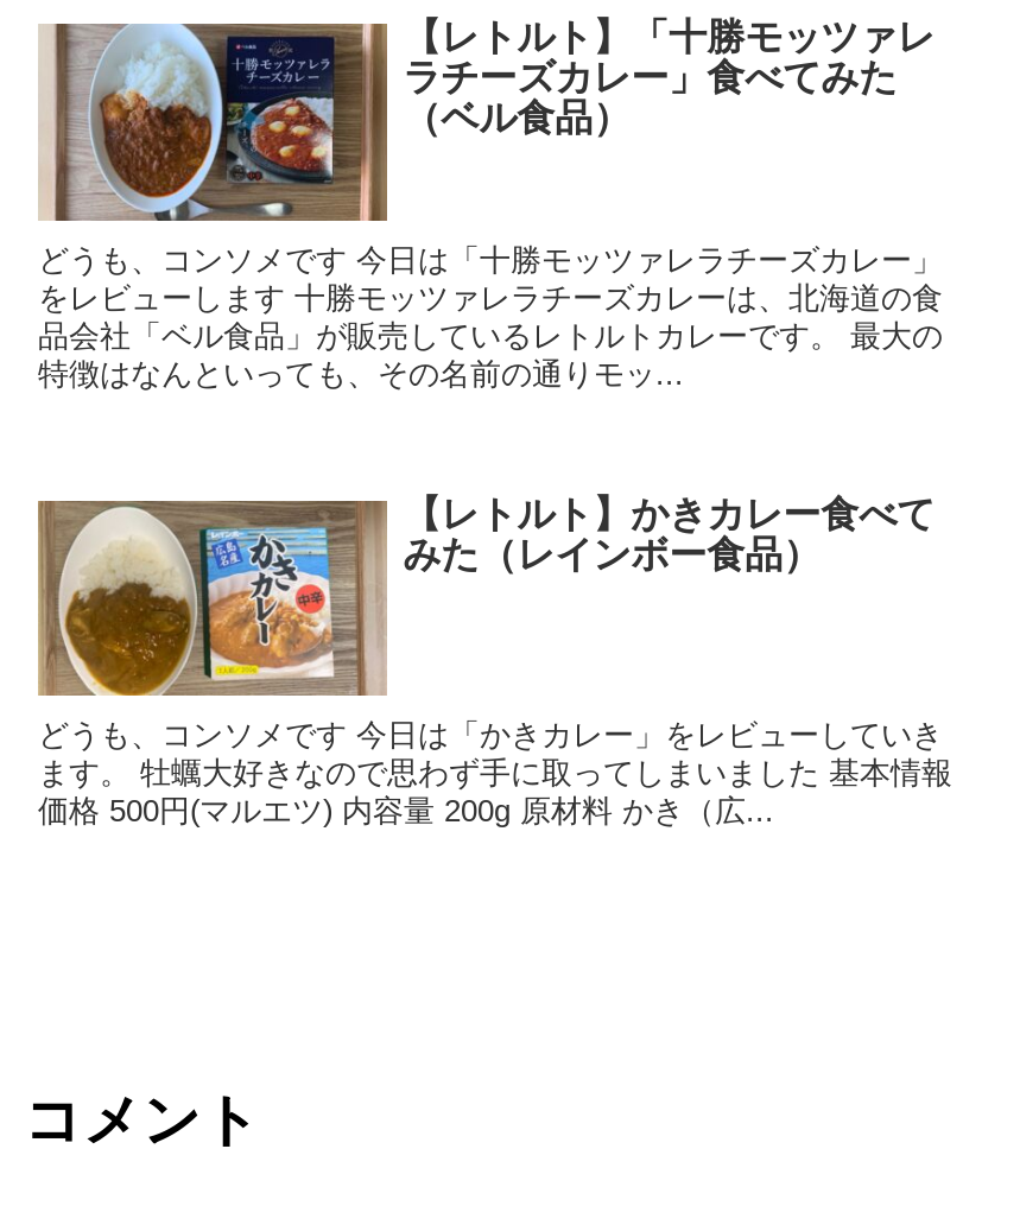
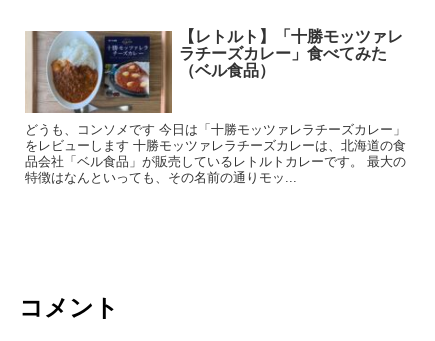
- [image]
- 【レトルト】かきカレー食べて
- みた（レインボー食品）

- どうも、コンソメです 今日は「かきカレー」をレビューしていき
- ます。 牡蠣大好きなので思わず手に取ってしまいました 基本情報
- 価格 500円(マルエツ) 内容量 200g 原材料 かき（広...
